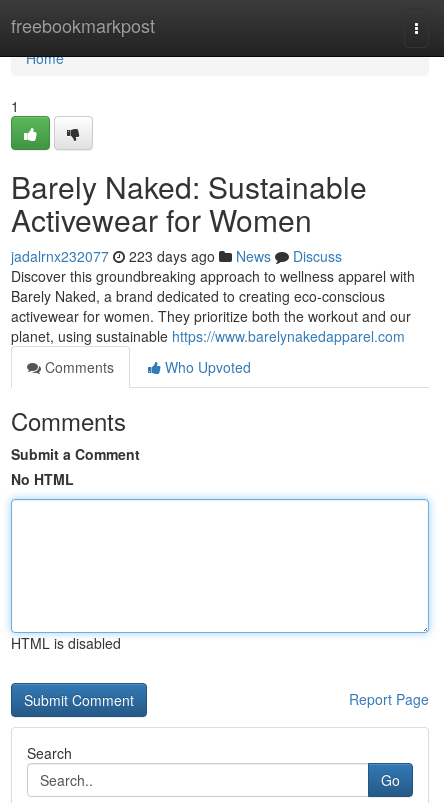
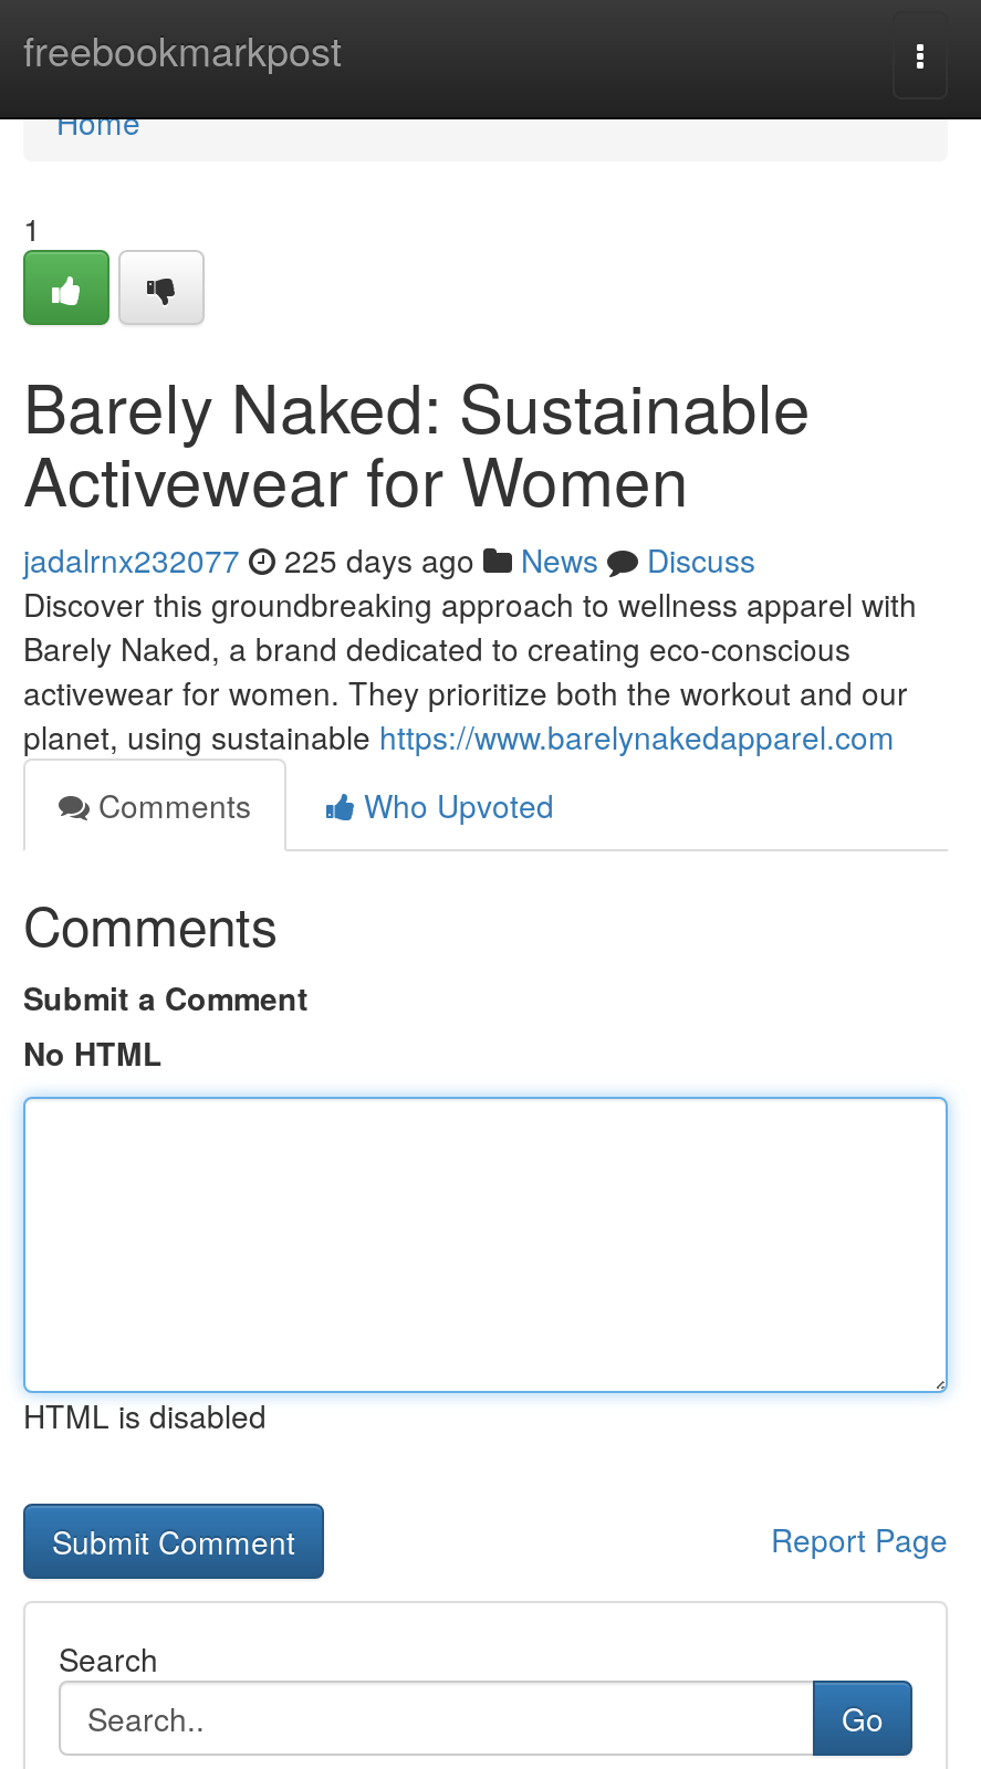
- jadalrnx232077 223 days ago News Discuss
+ jadalrnx232077 225 days ago News Discuss
